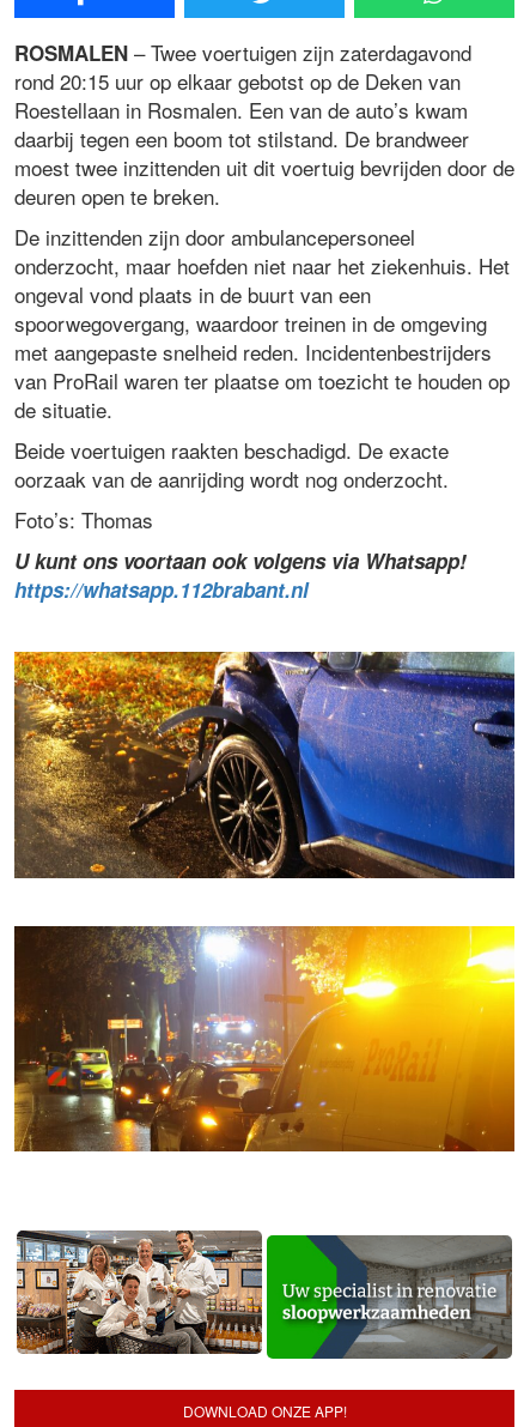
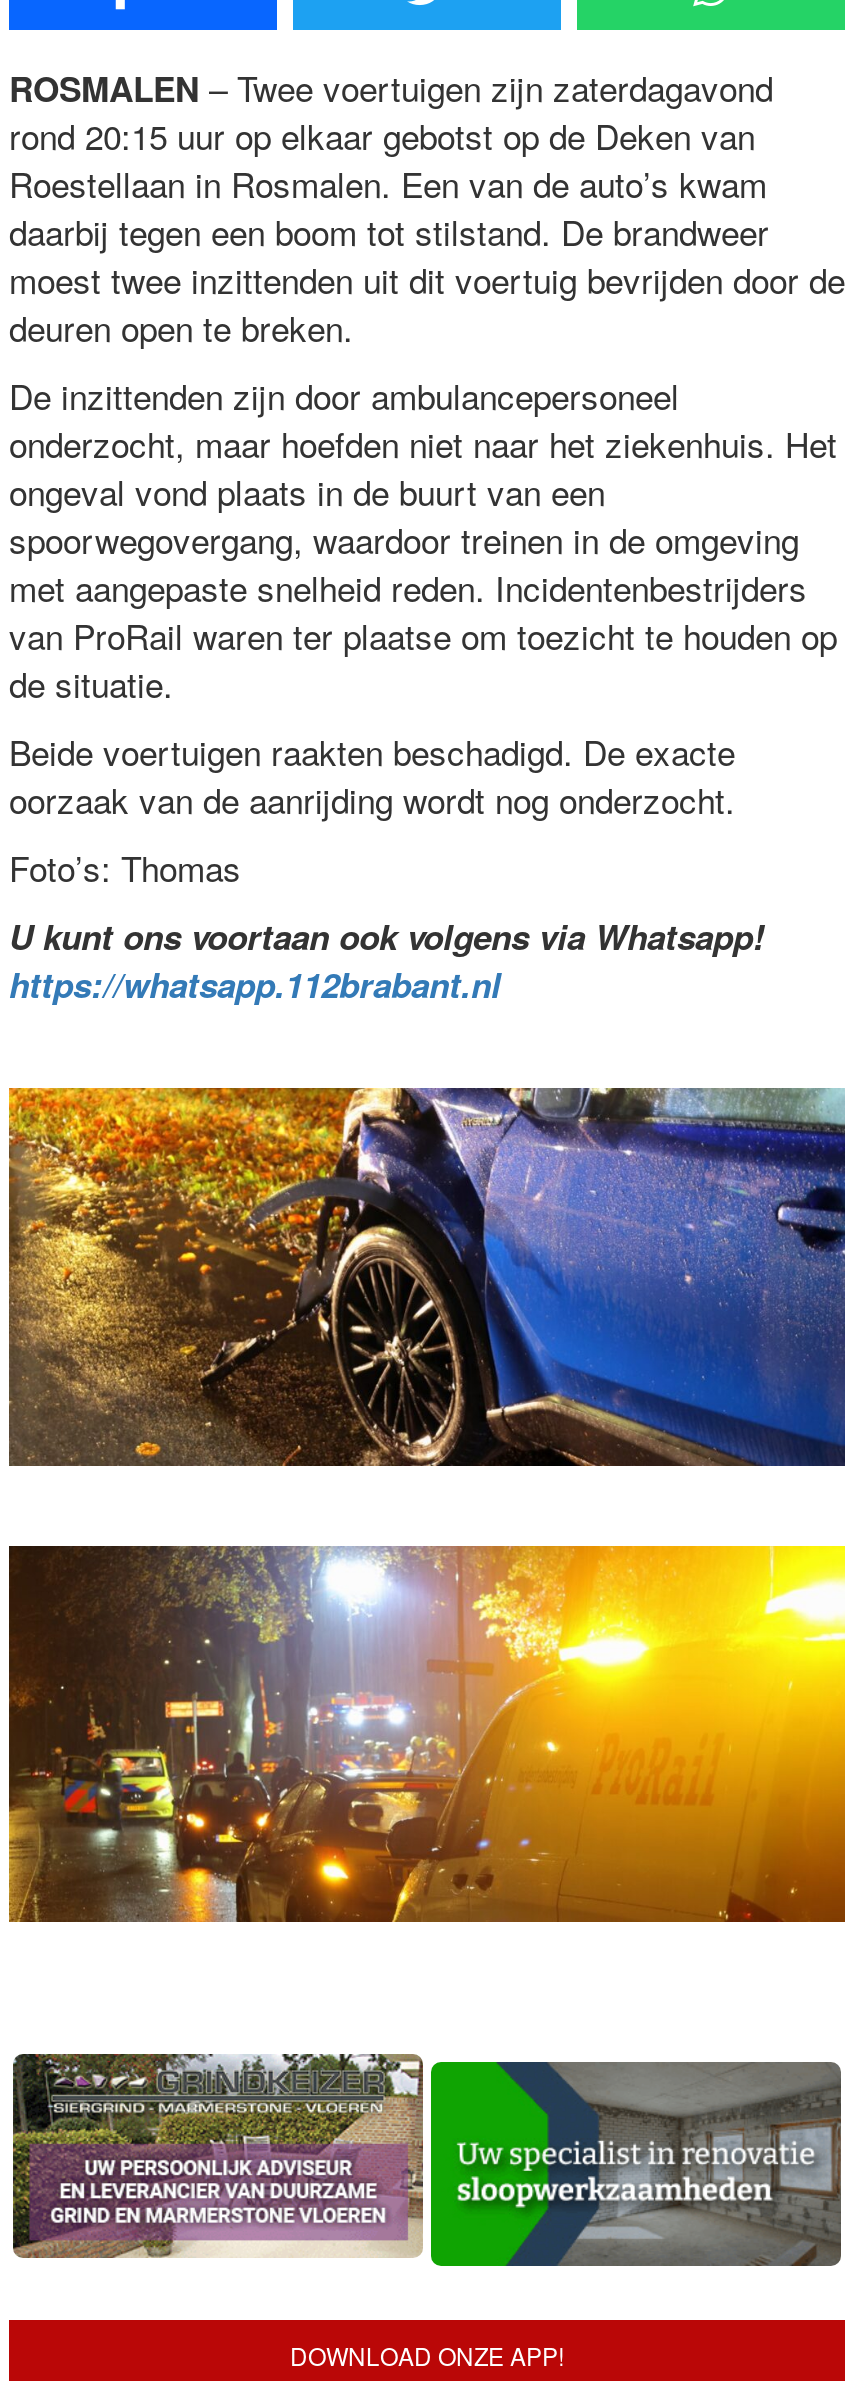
- [image]
+ [image]
